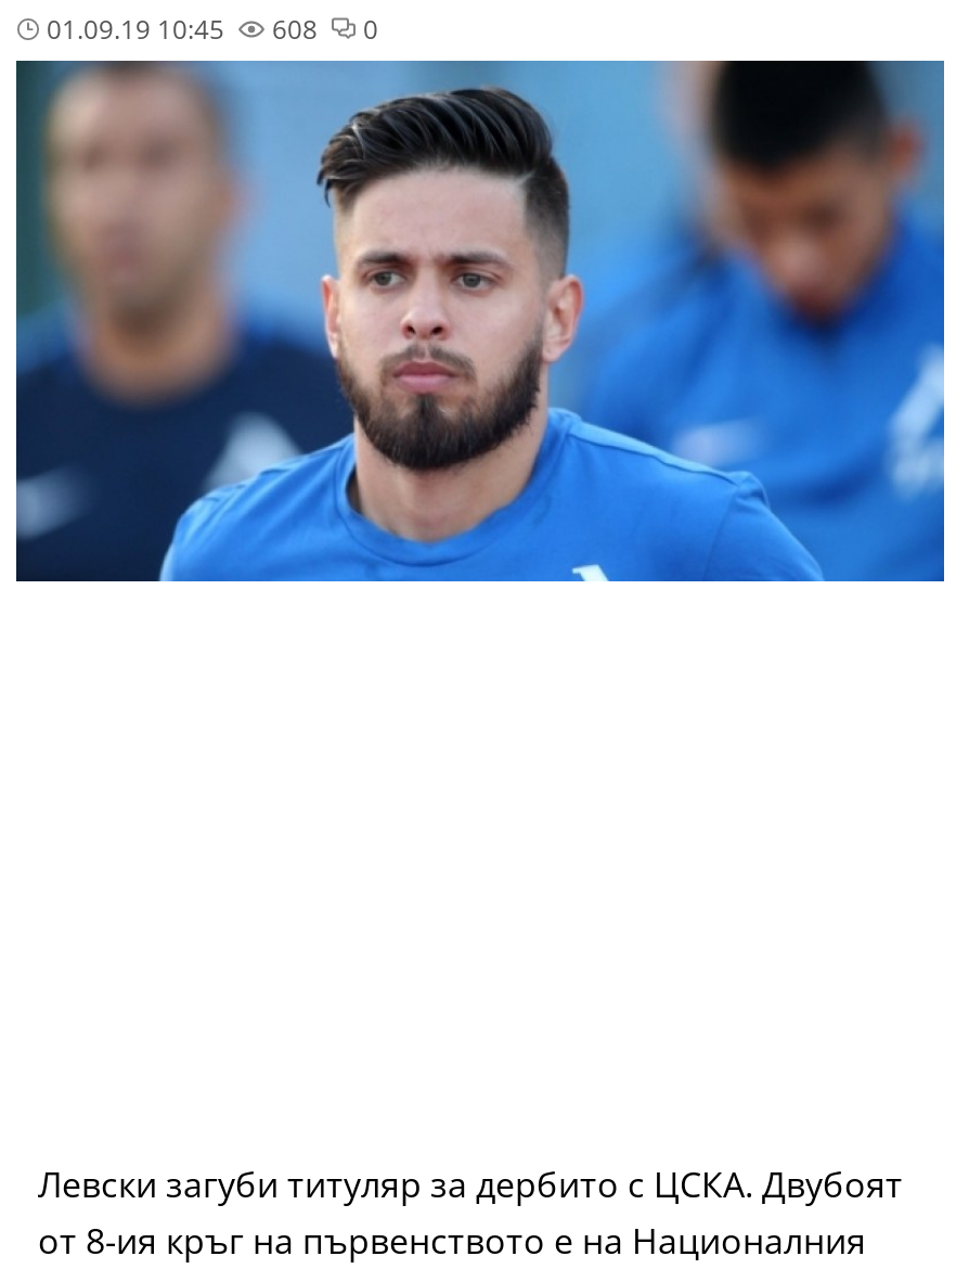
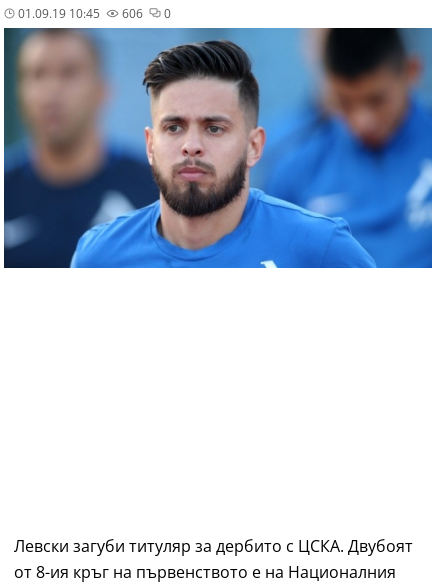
- 608
+ 606
